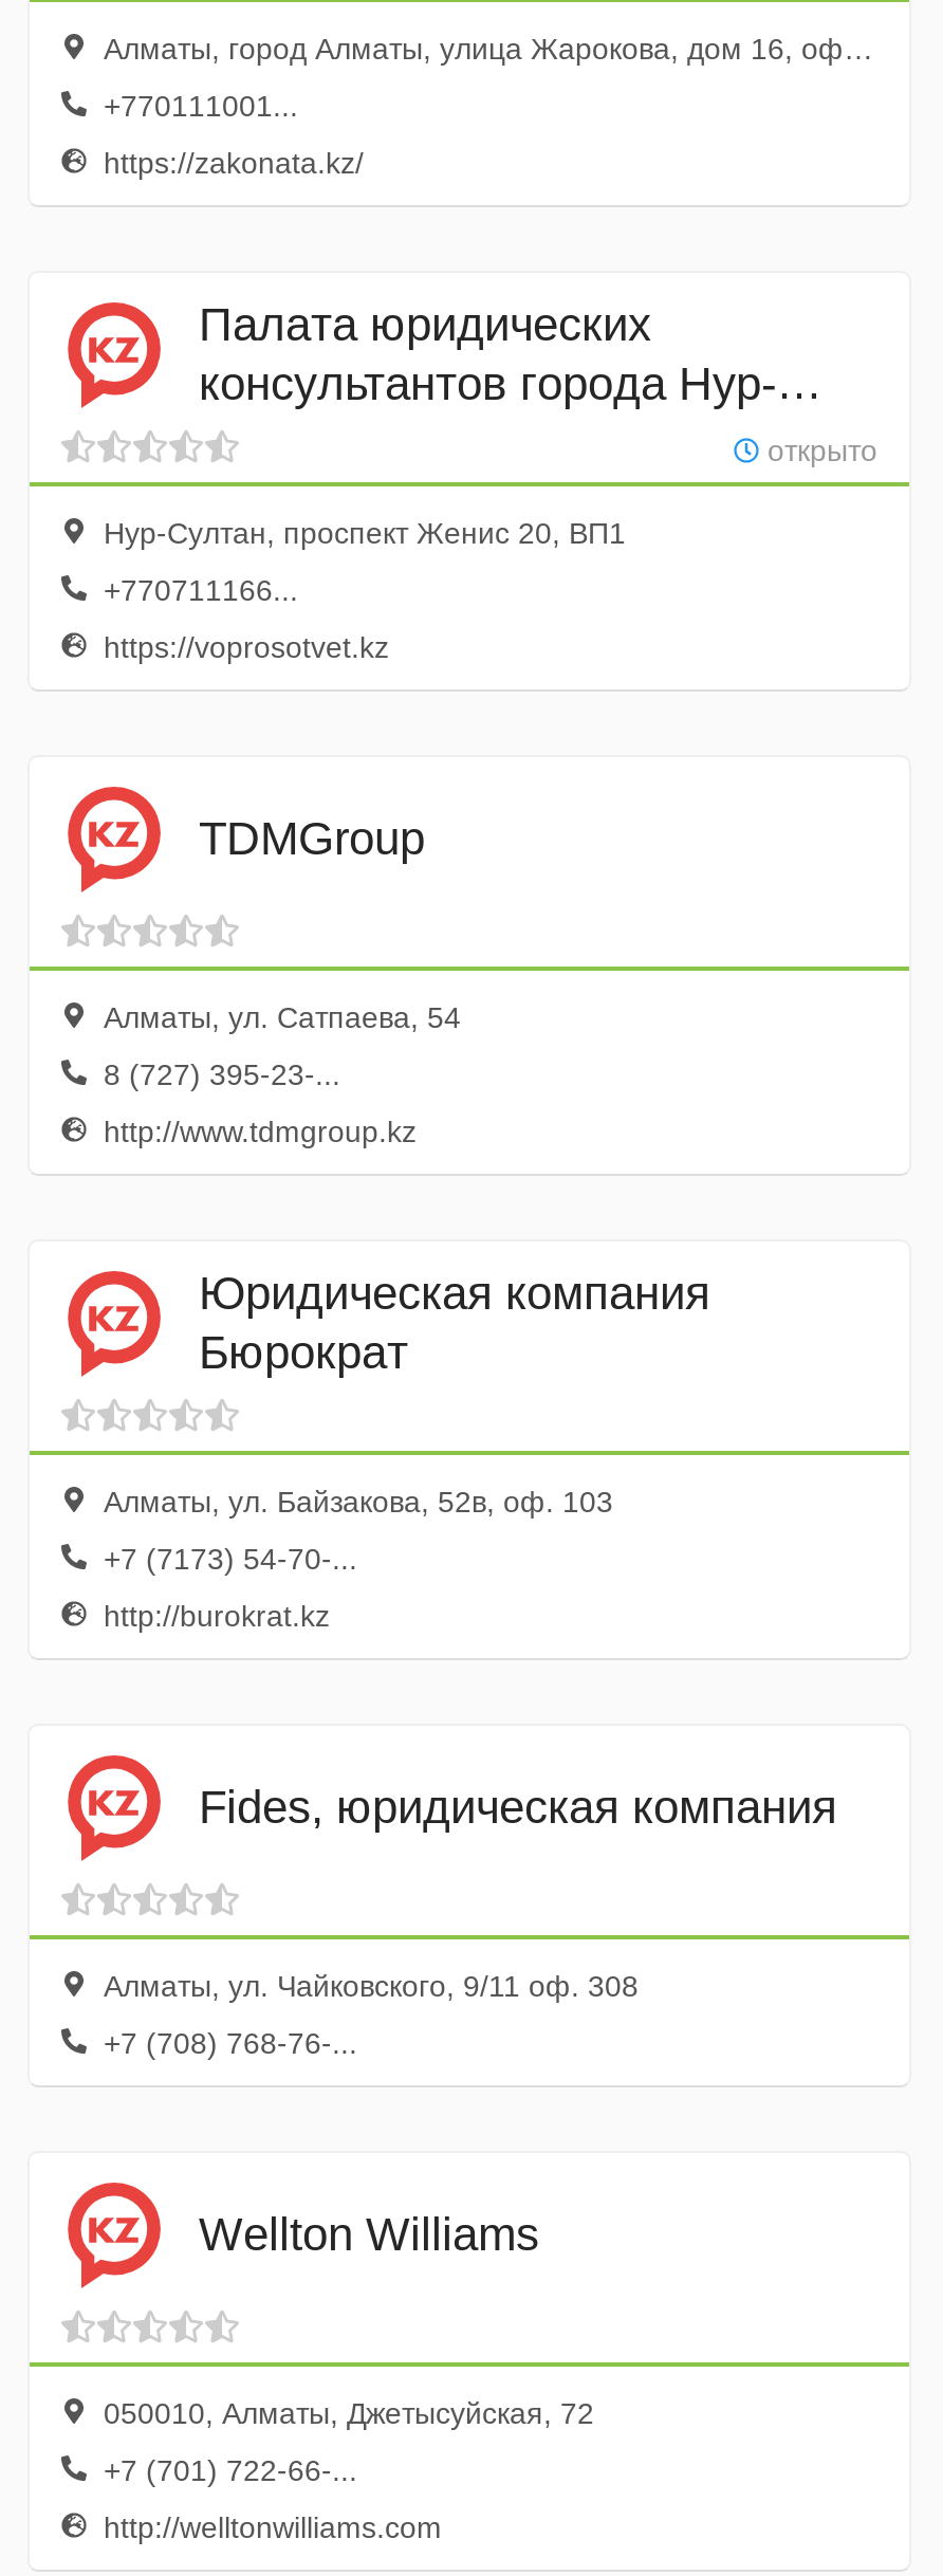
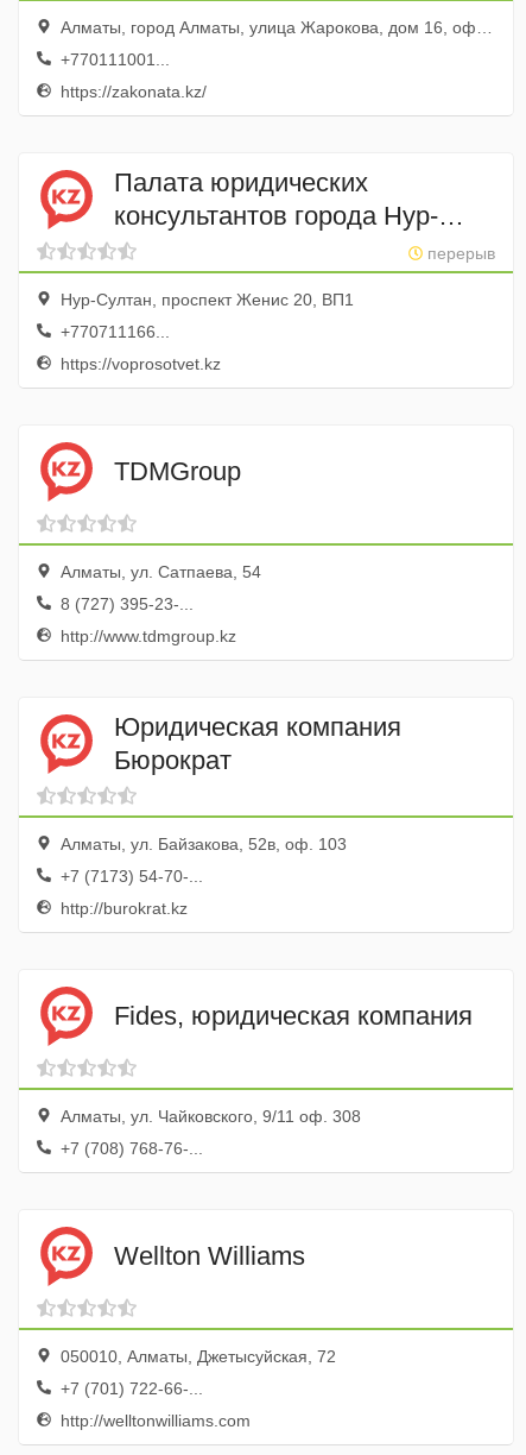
- открыто
+ перерыв
